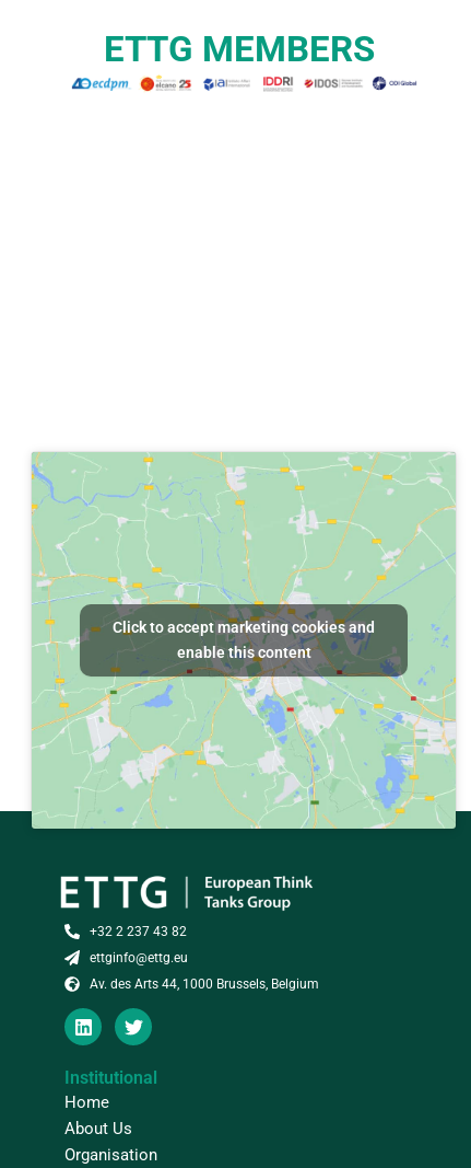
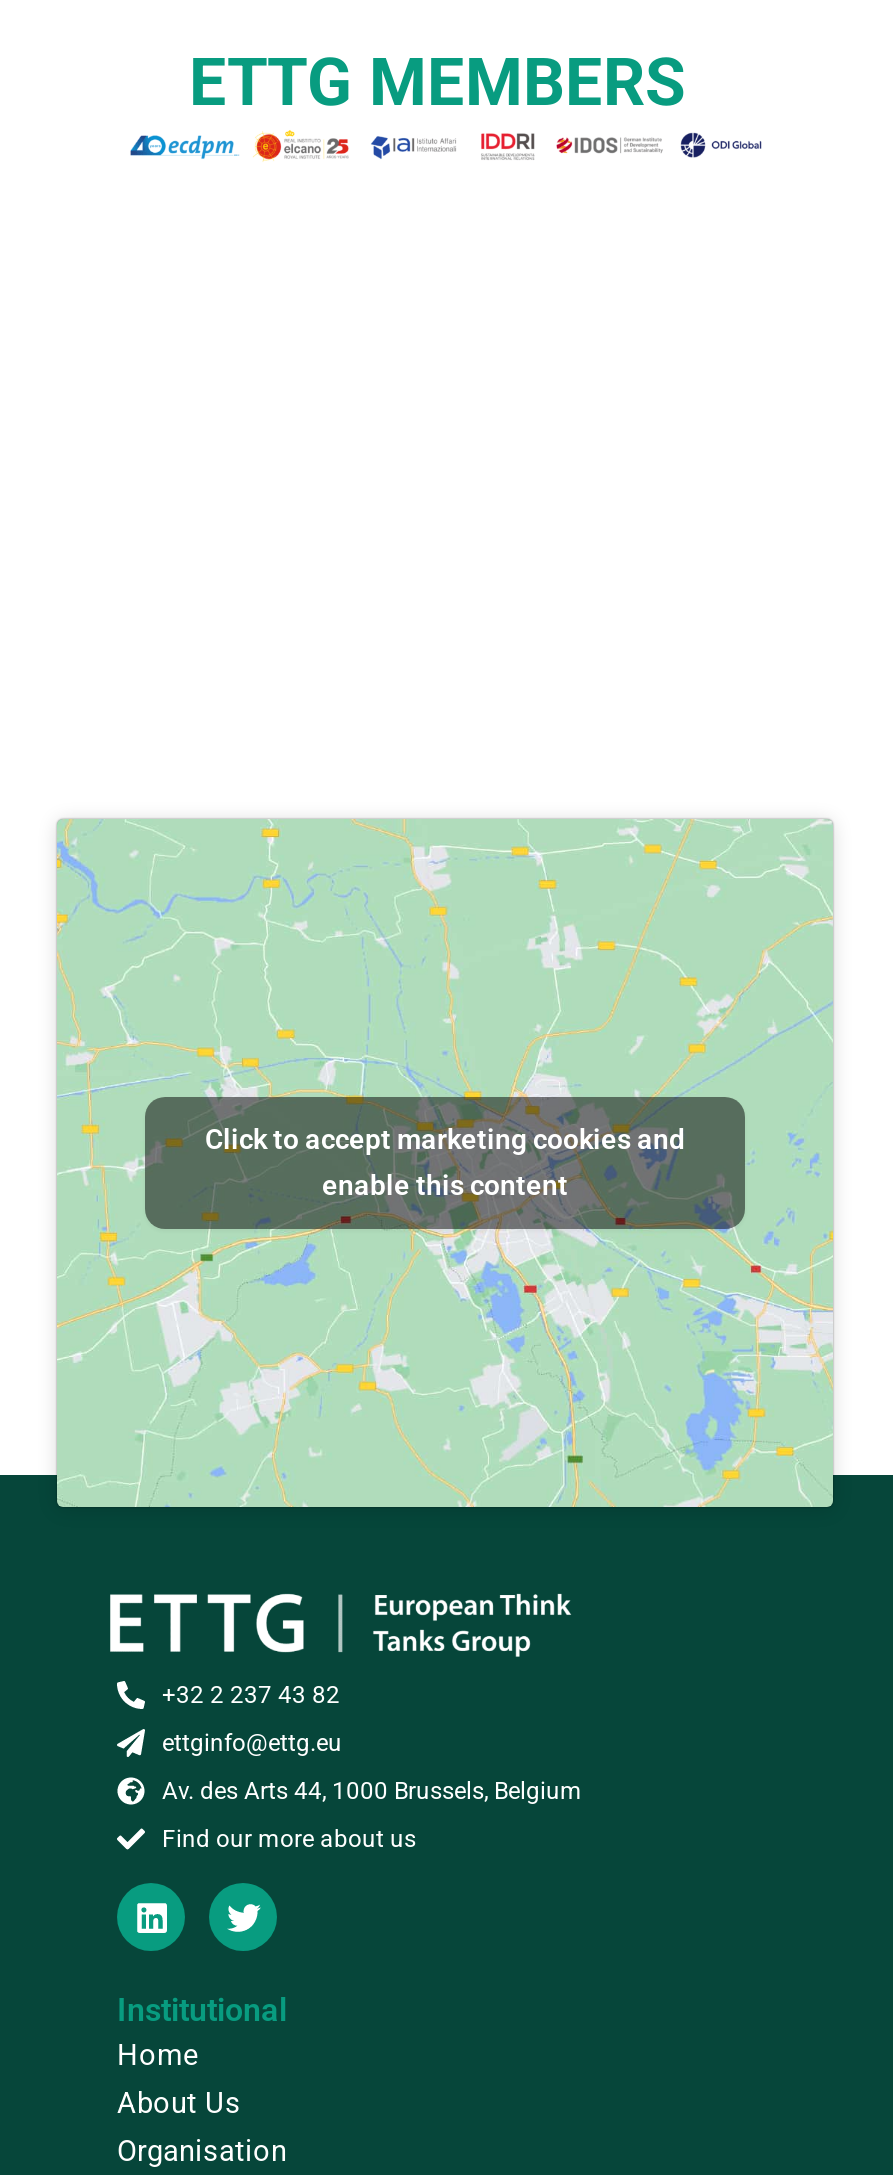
+ Find our more about us
